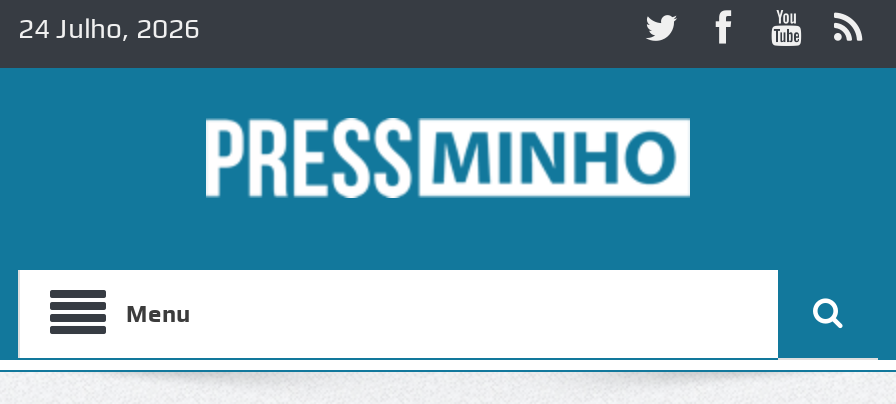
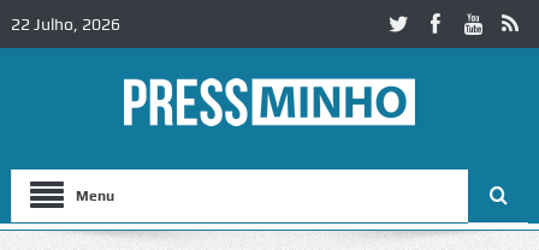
- 24 Julho, 2026
+ 22 Julho, 2026
